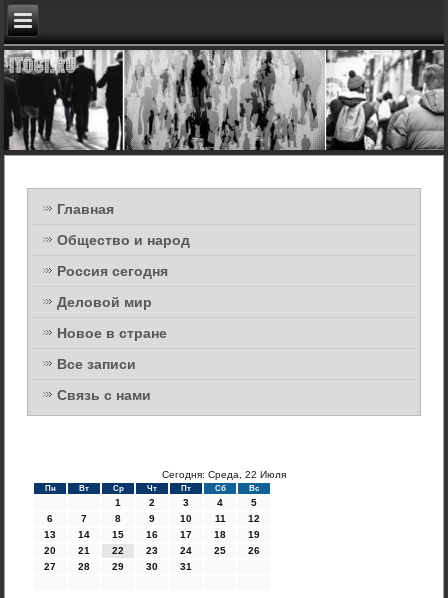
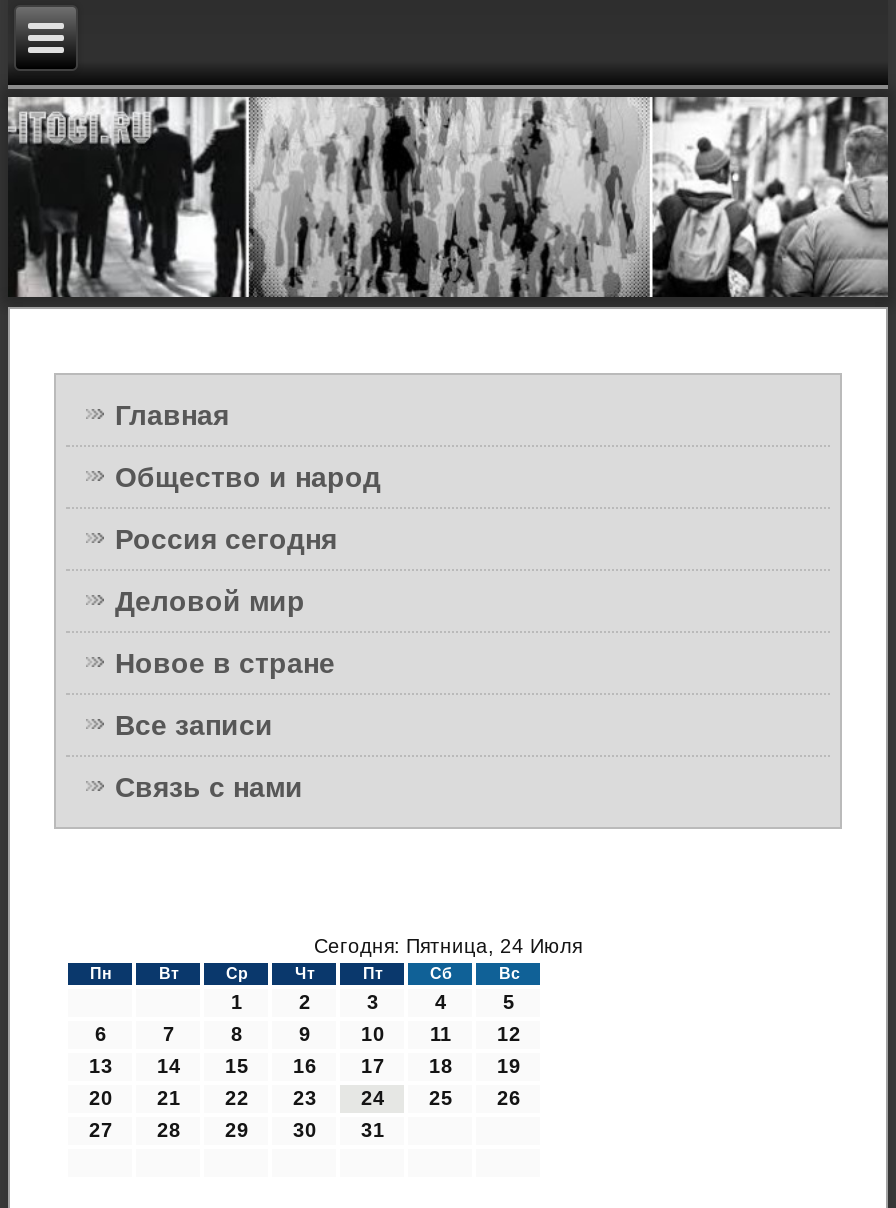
- Сегодня: Среда, 22 Июля
+ Сегодня: Пятница, 24 Июля
